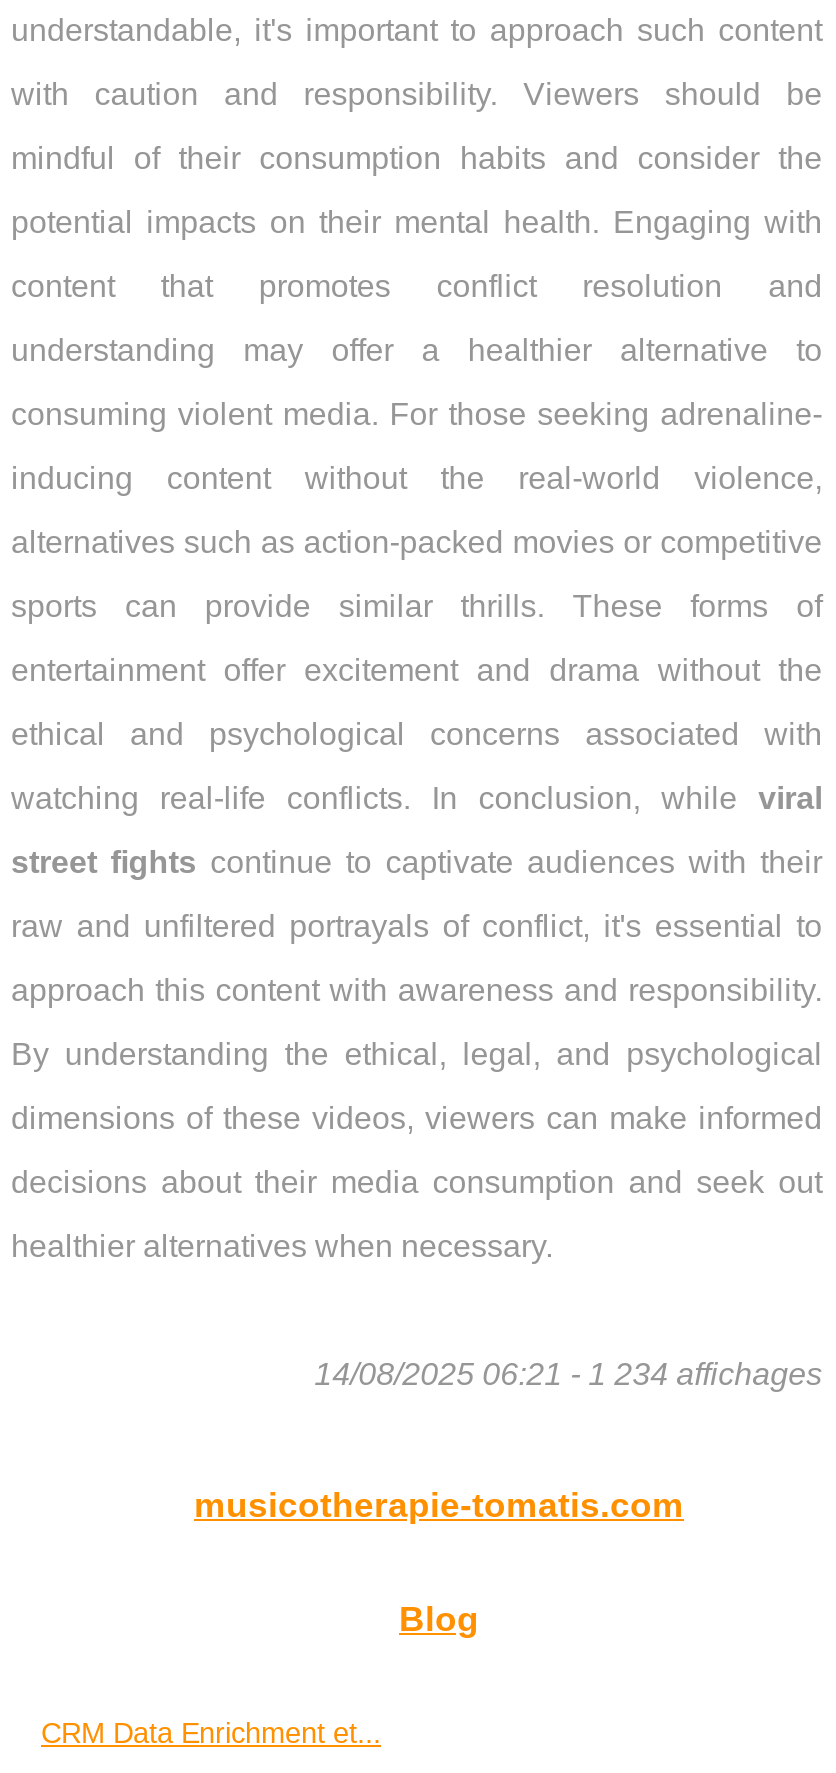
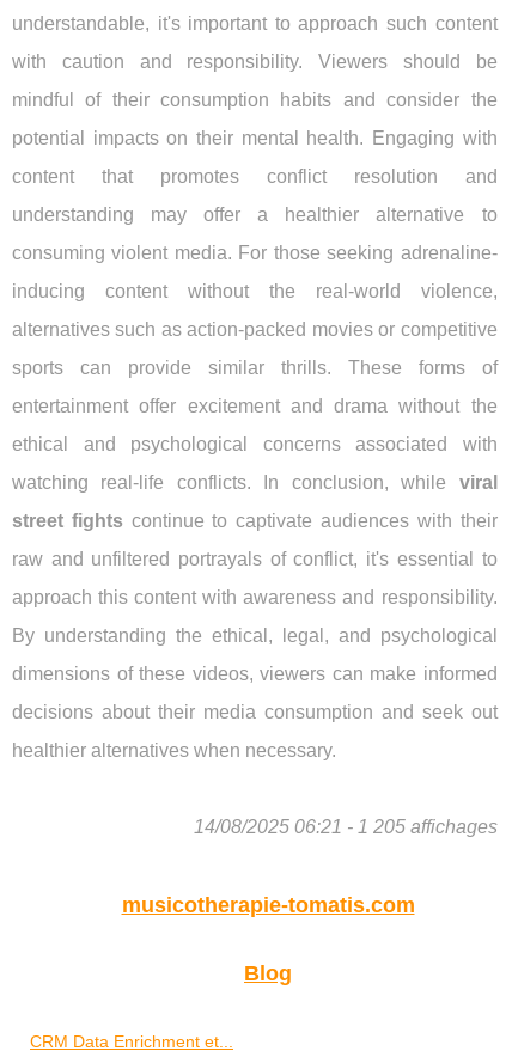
- 14/08/2025 06:21 - 1 234 affichages
+ 14/08/2025 06:21 - 1 205 affichages
